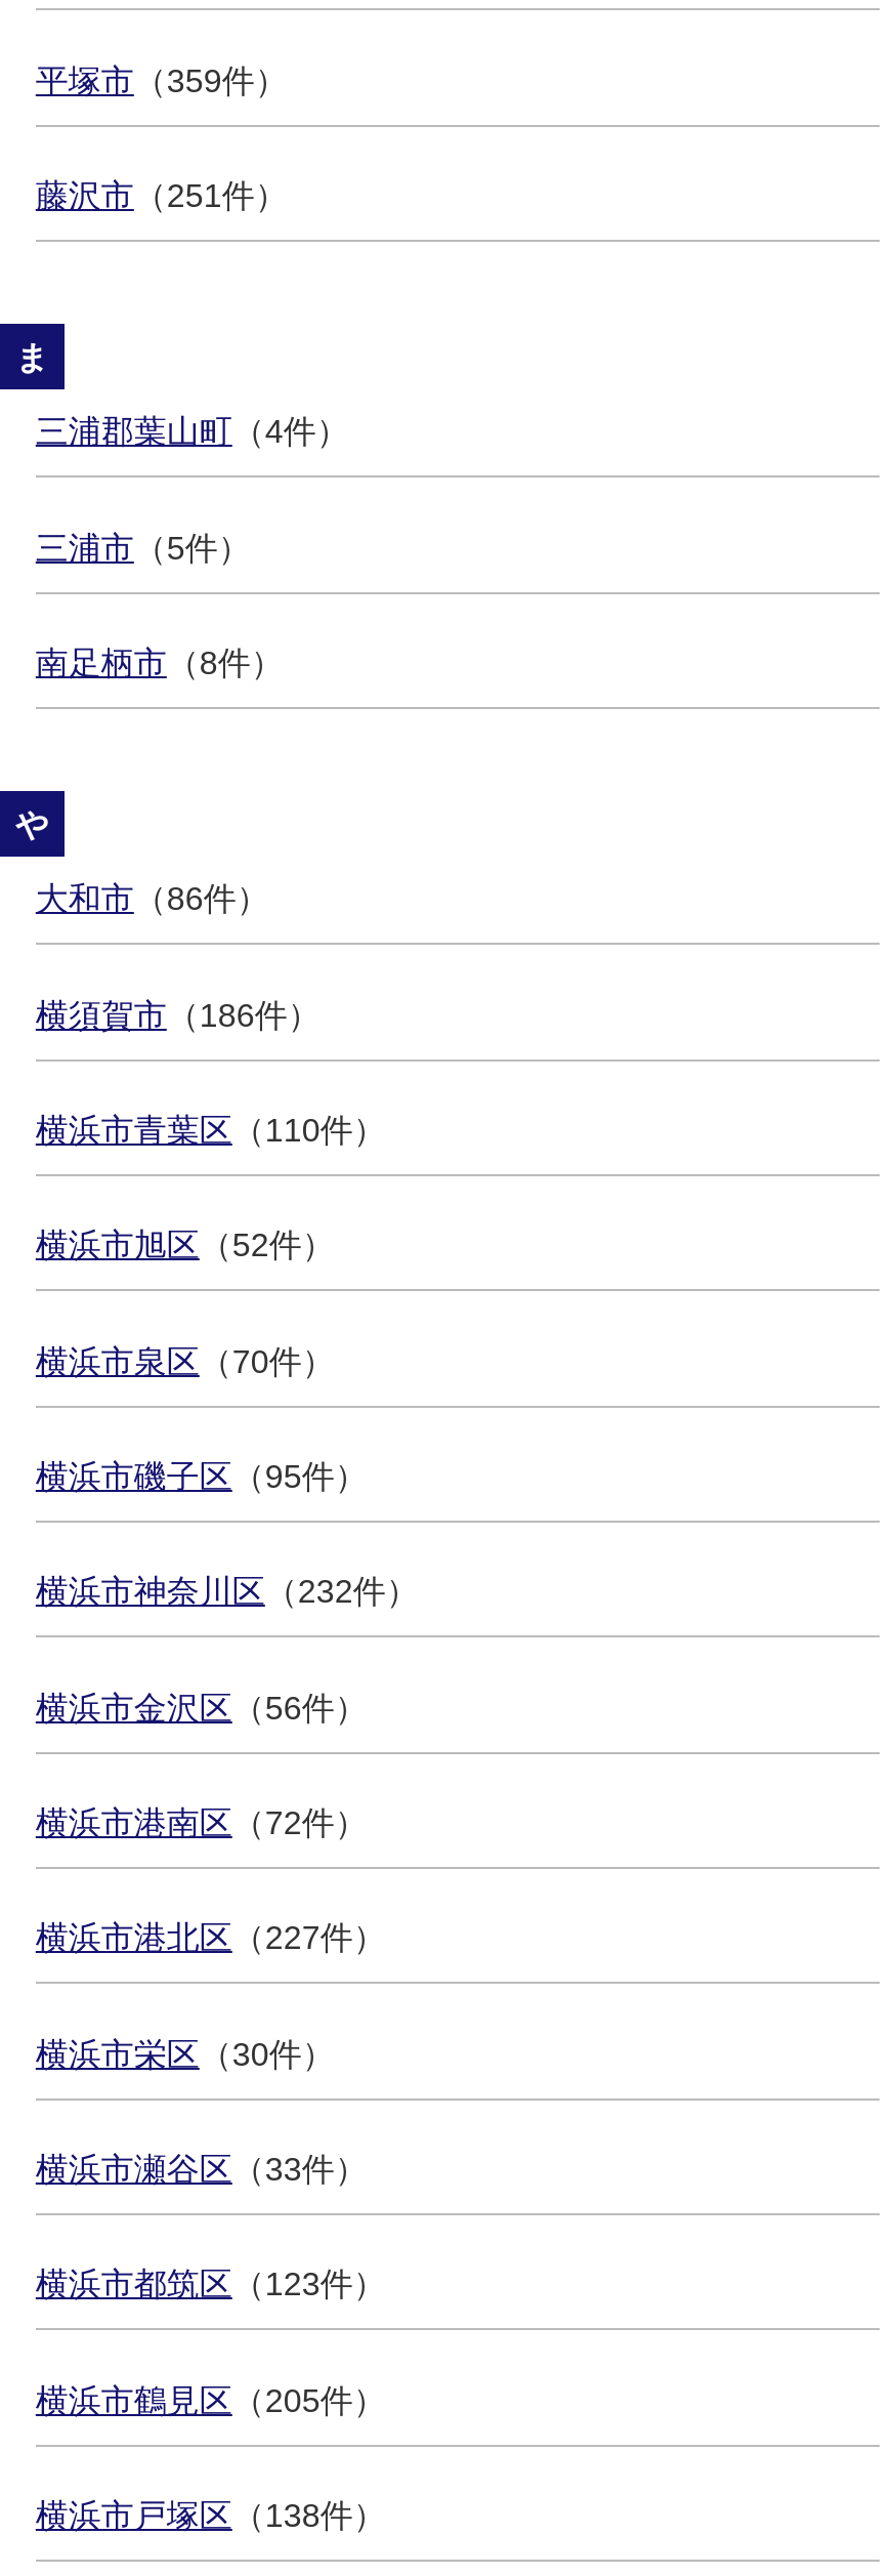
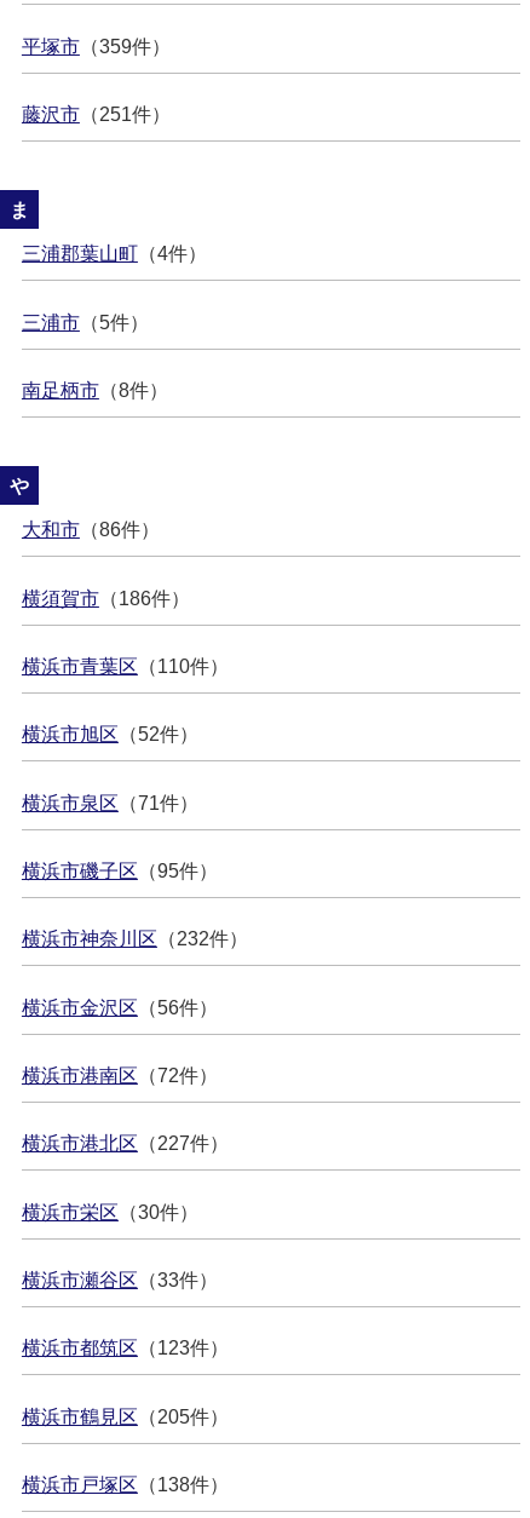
- 横浜市泉区（70件）
+ 横浜市泉区（71件）
